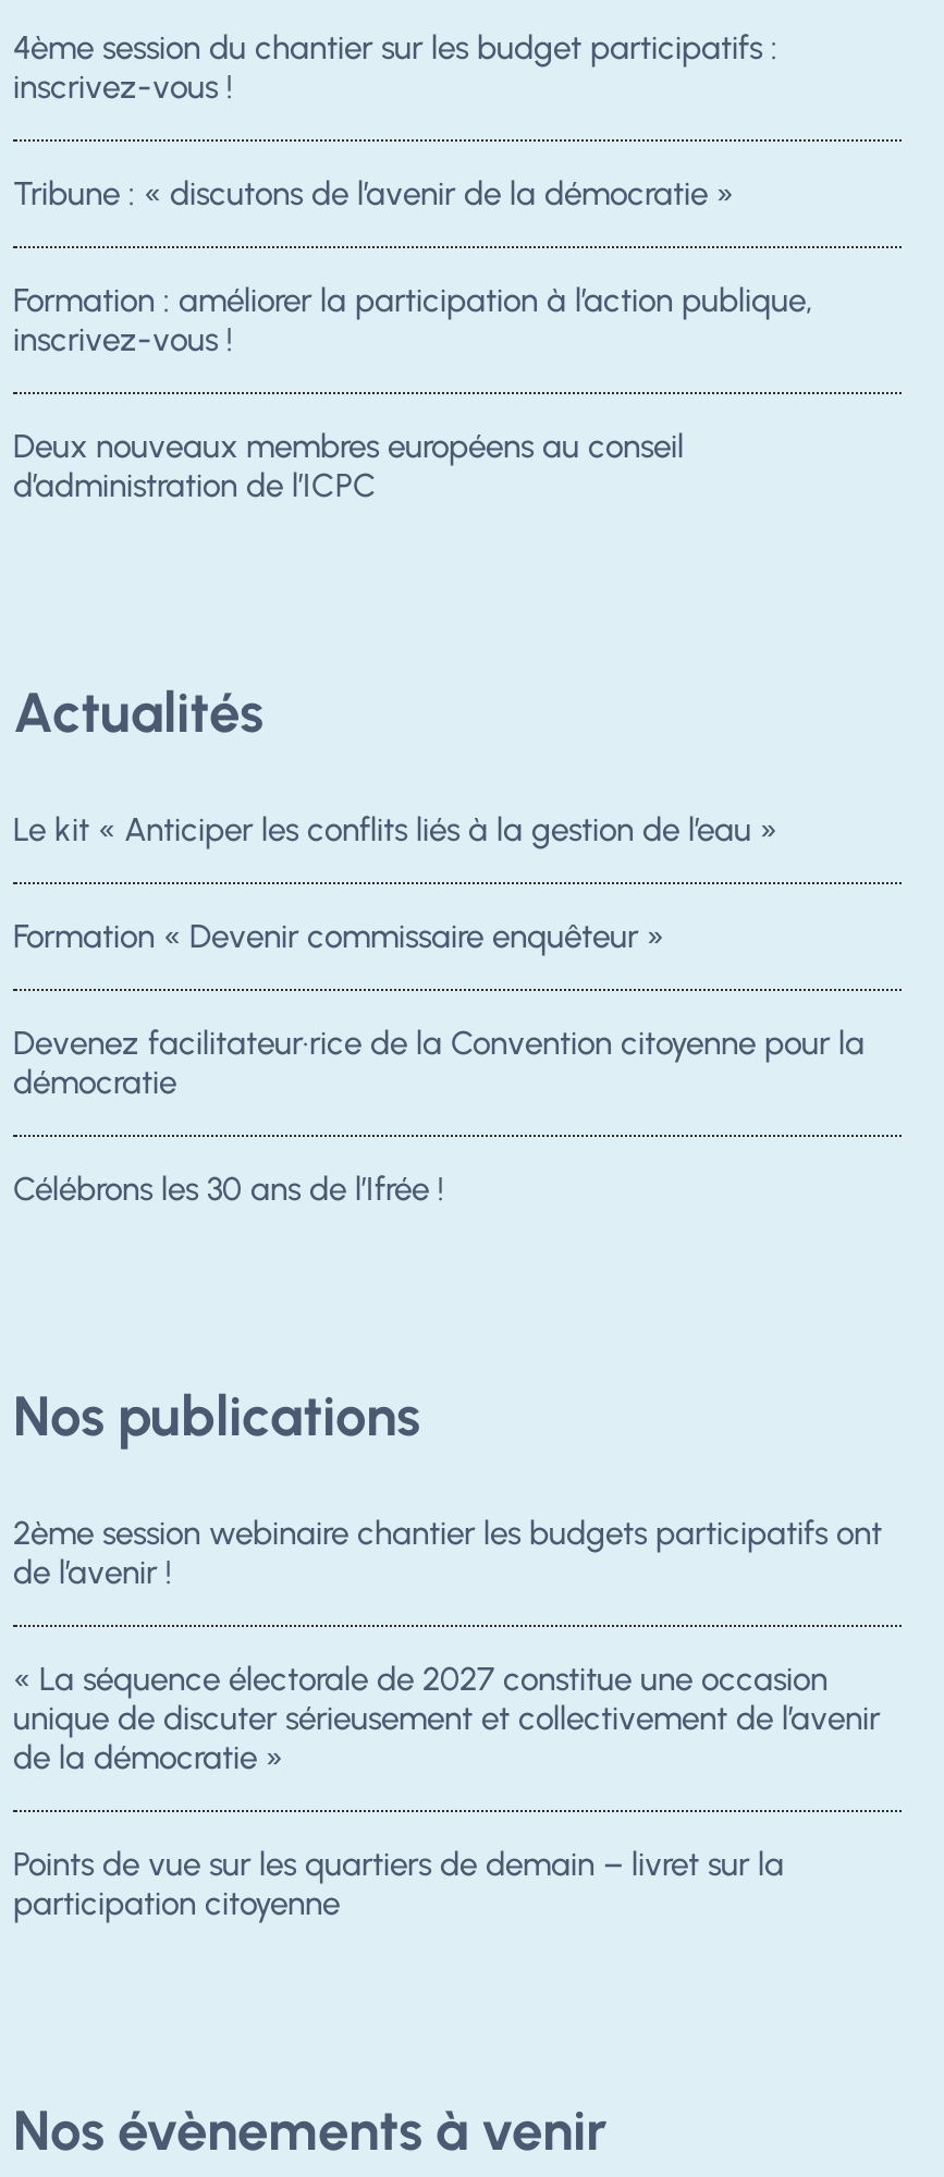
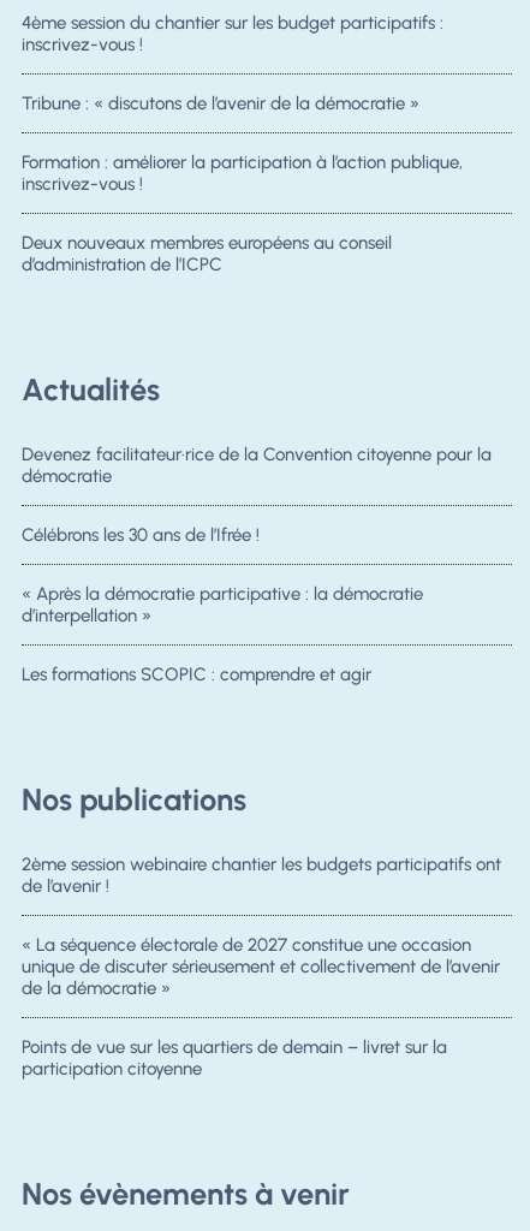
- Le kit « Anticiper les conflits liés à la gestion de l’eau »
- Formation « Devenir commissaire enquêteur »

moved up: Devenez facilitateur·rice de la Convention citoyenne pour la | démocratie | Célébrons les 30 ans de l’Ifrée !

+ « Après la démocratie participative : la démocratie
+ d’interpellation »
+ Les formations SCOPIC : comprendre et agir
